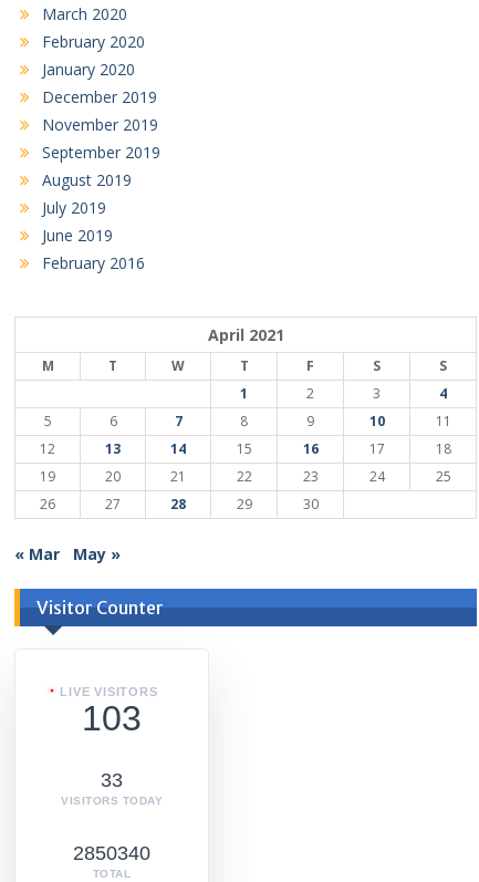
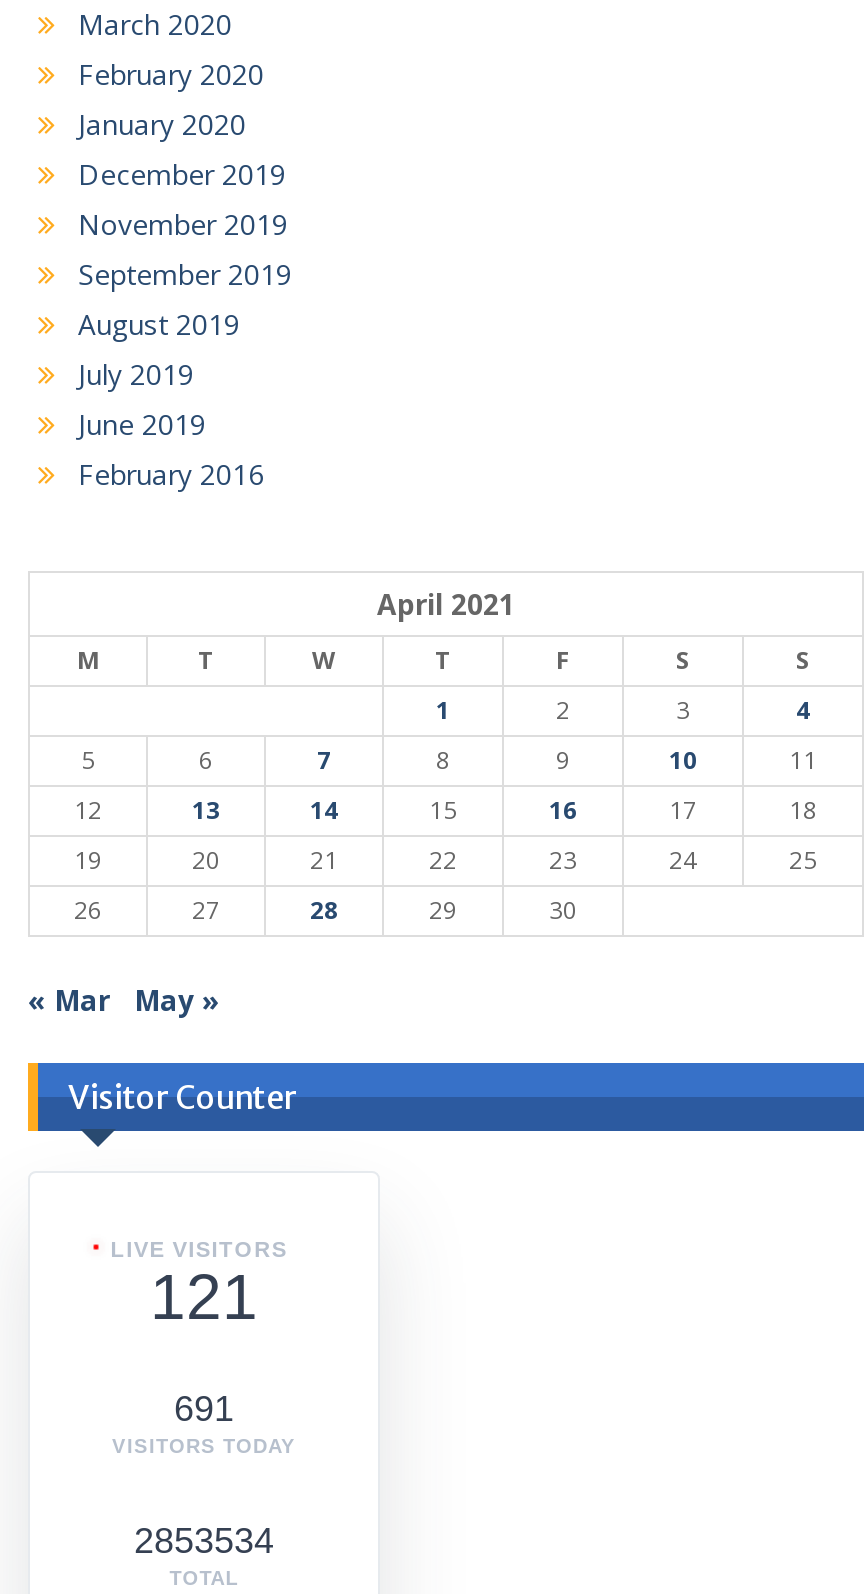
- 103
+ 121

- 33
+ 691

- 2850340
+ 2853534
